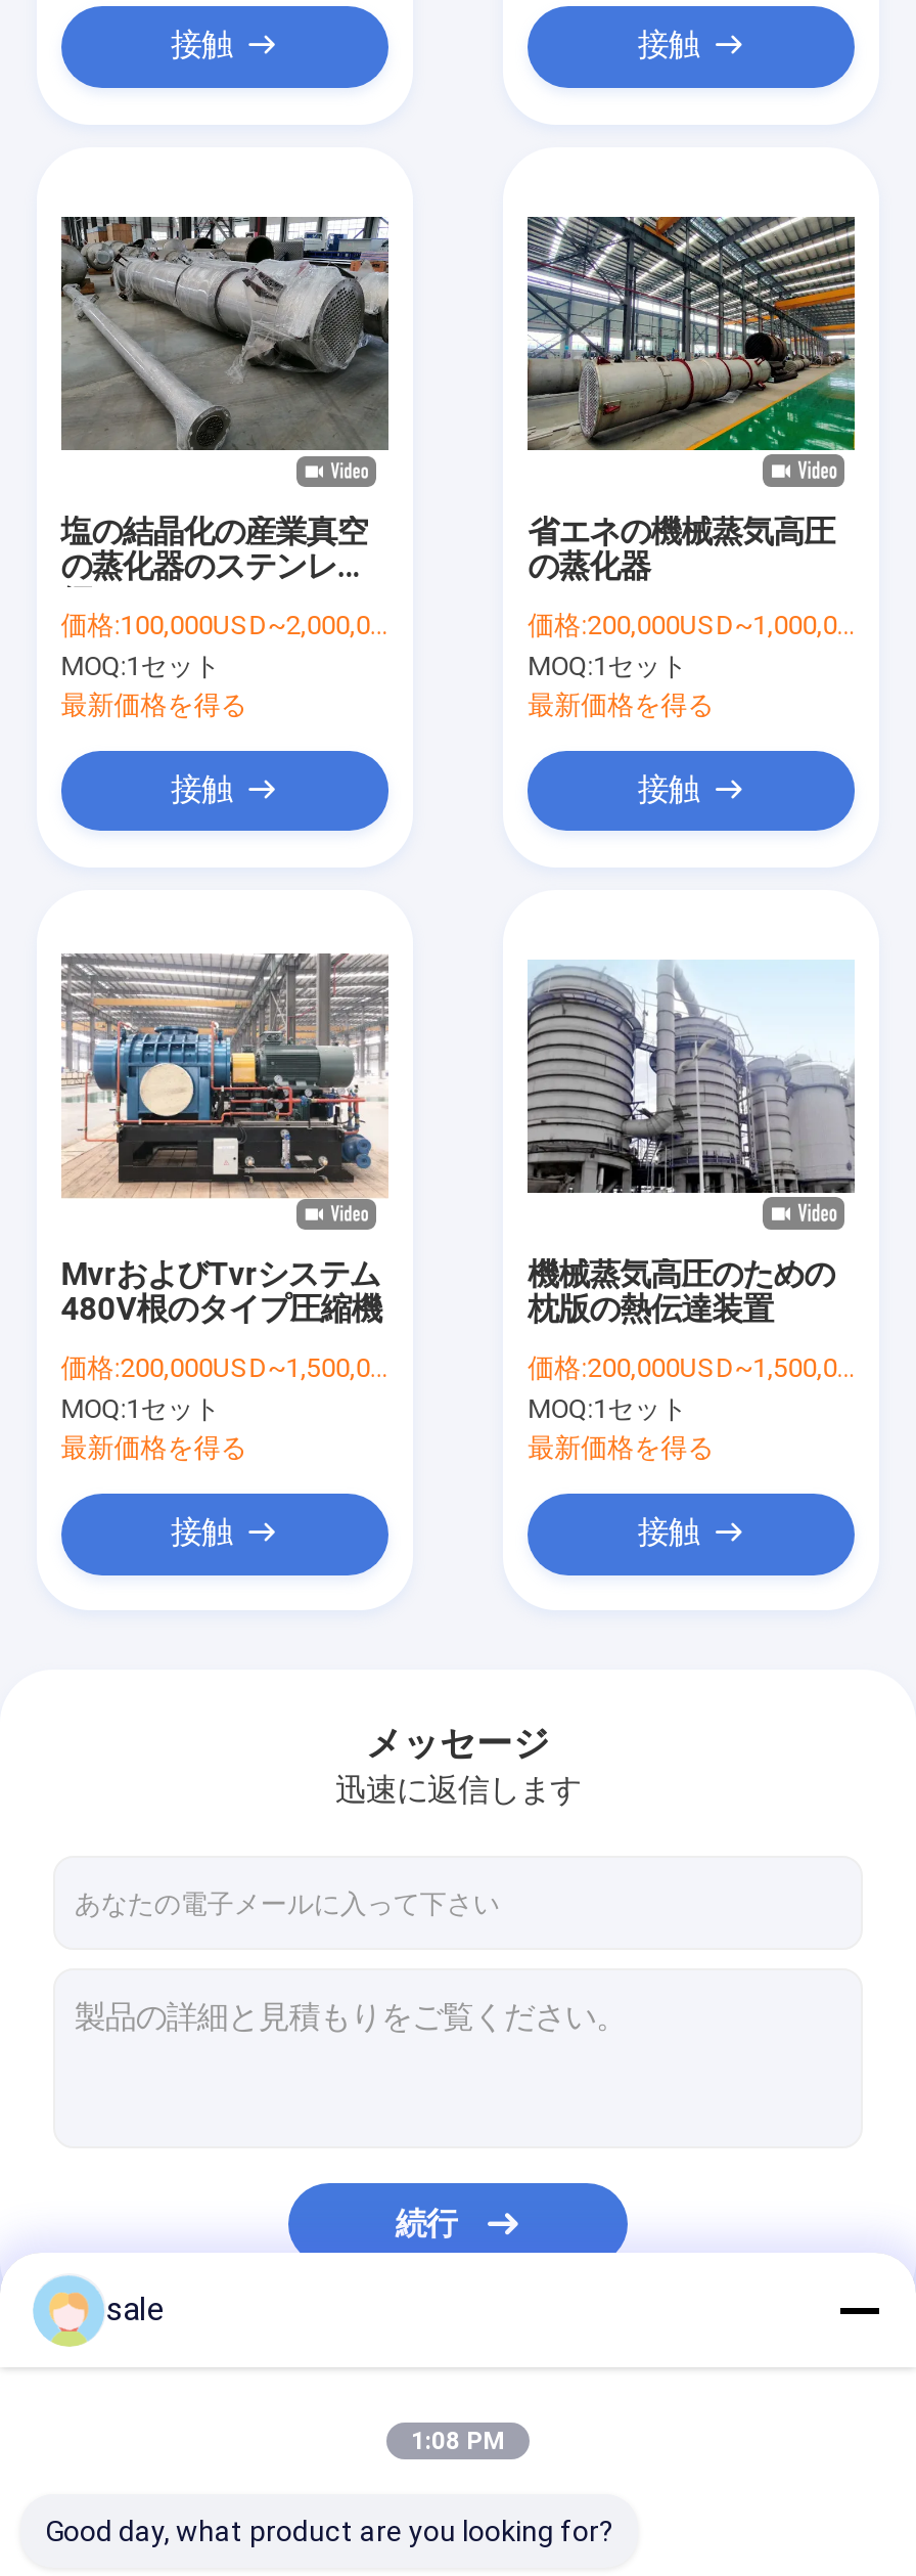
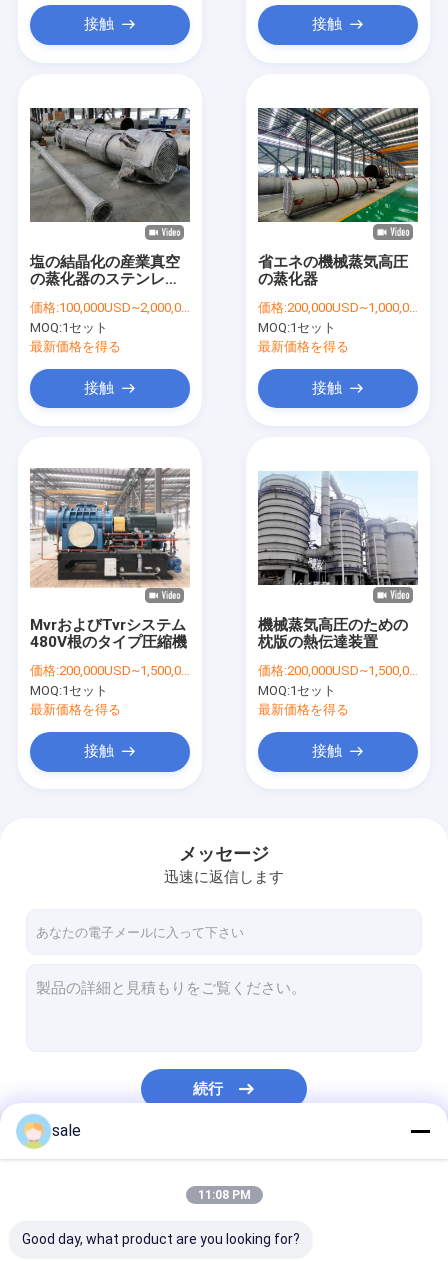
- 1:08 PM
+ 11:08 PM
